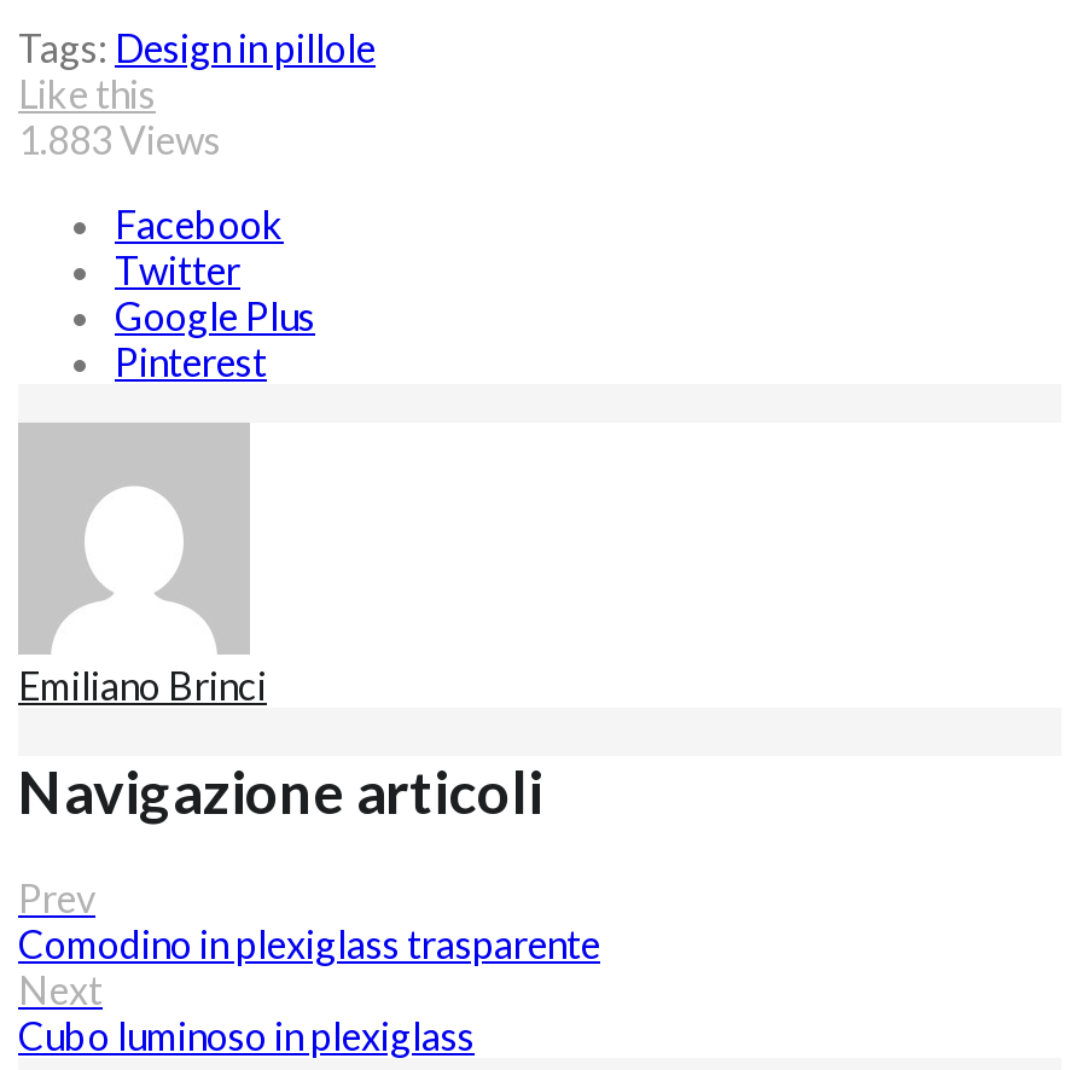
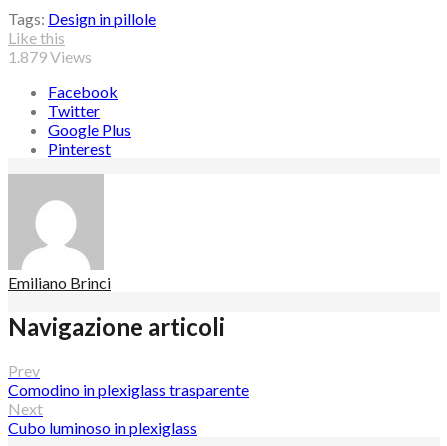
- 1.883Views
+ 1.879Views
